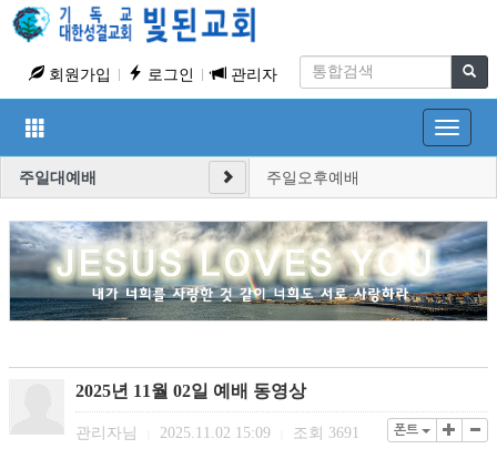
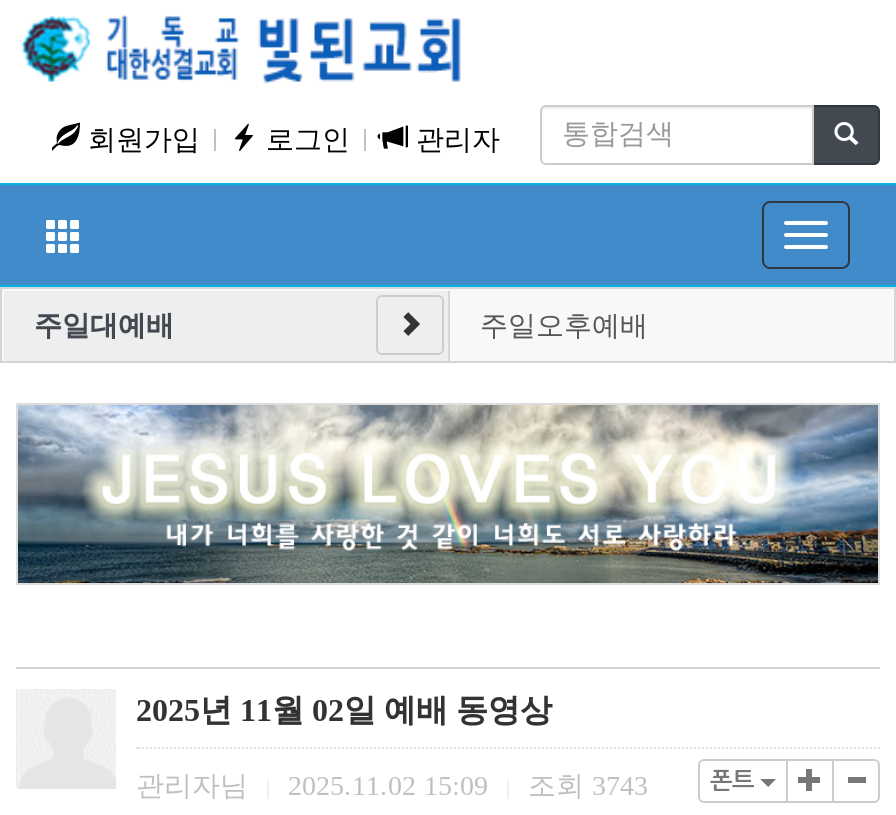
- 관리자님 2025.11.02 15:09 조회 3691
+ 관리자님 2025.11.02 15:09 조회 3743
